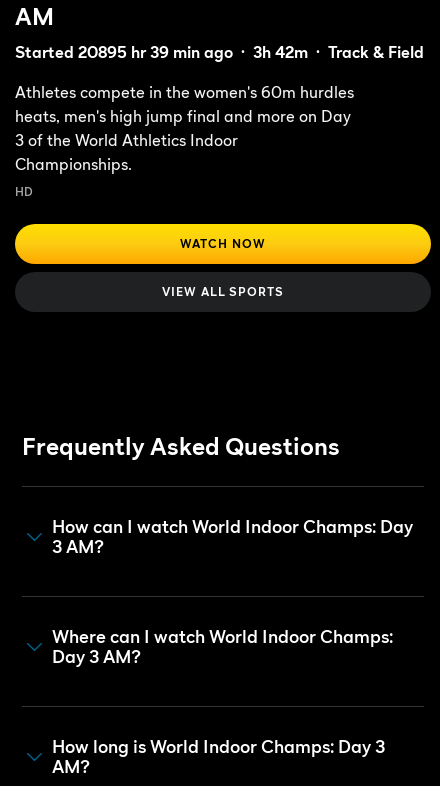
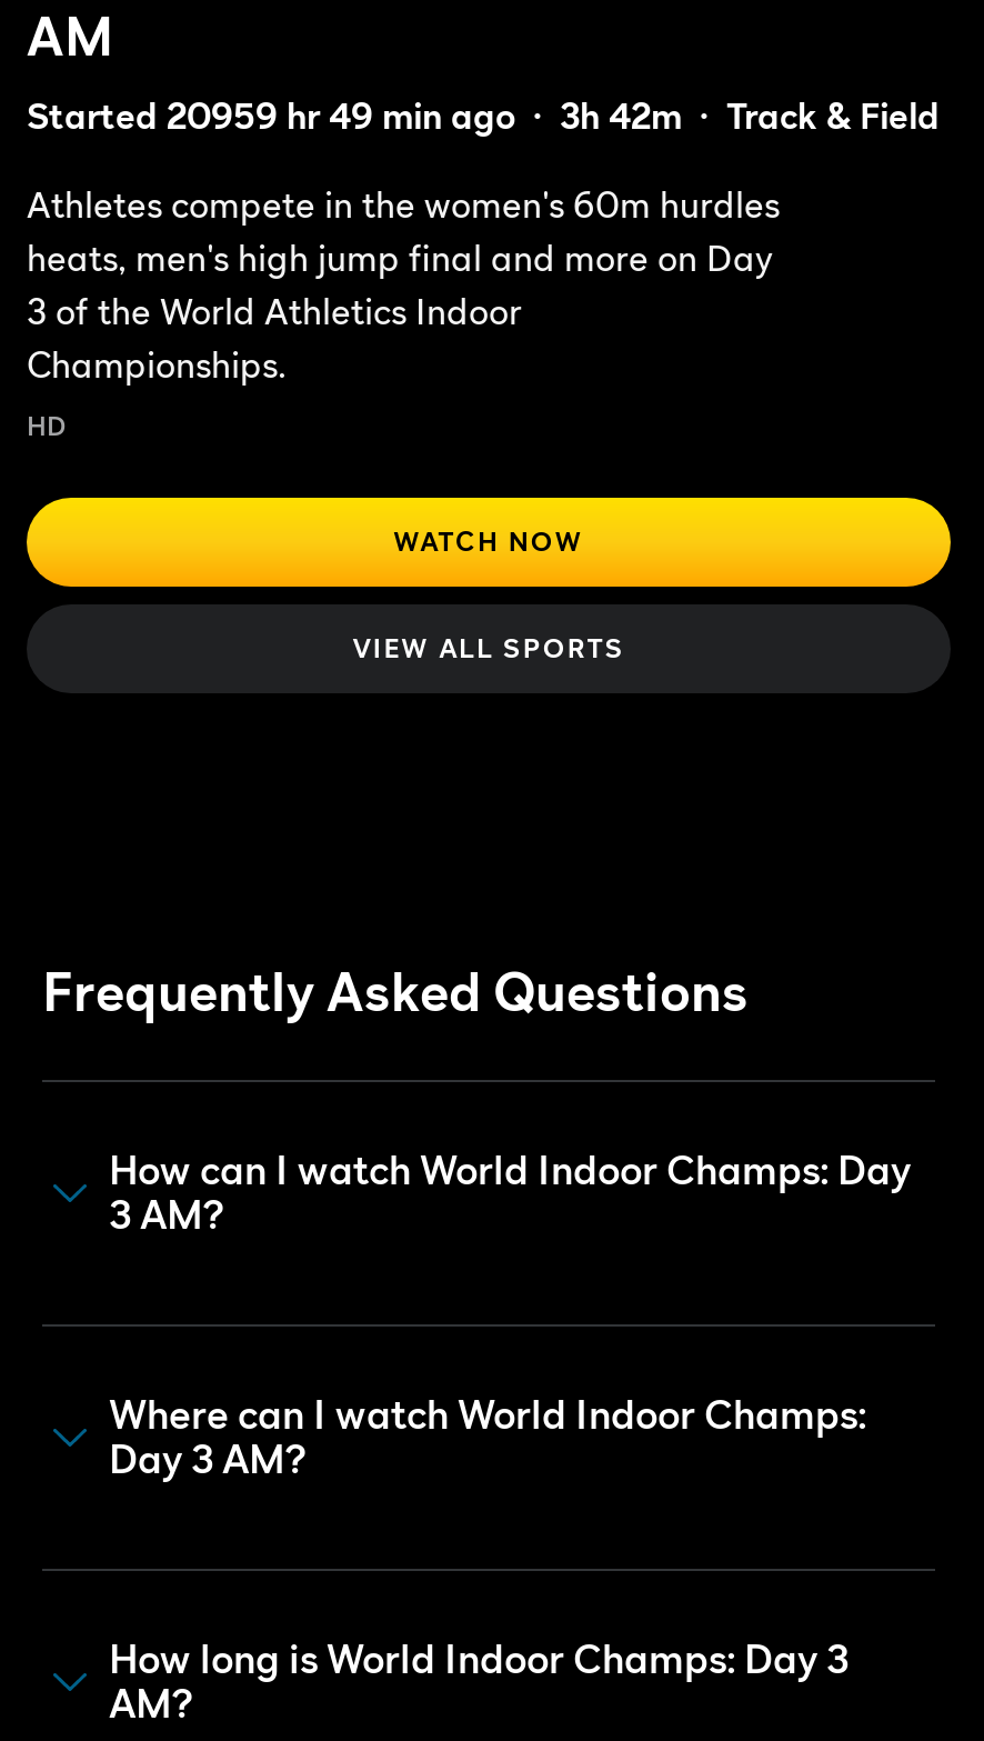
- Started 20895 hr 39 min ago
+ Started 20959 hr 49 min ago
